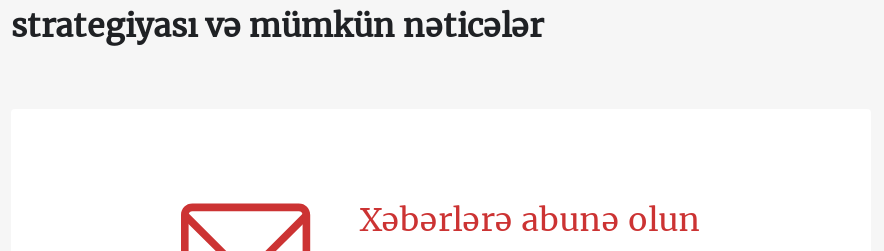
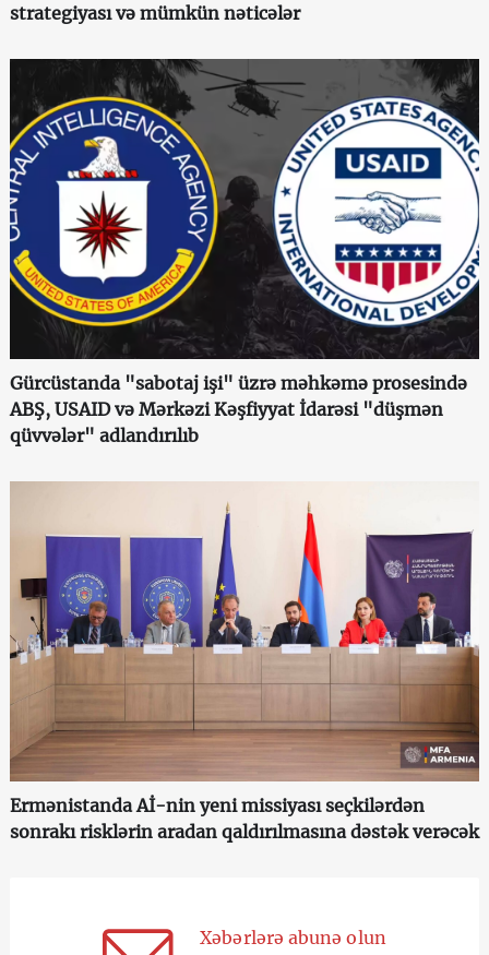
+ [image]
+ Gürcüstanda "sabotaj işi" üzrə məhkəmə prosesində
+ ABŞ, USAID və Mərkəzi Kəşfiyyat İdarəsi "düşmən
+ qüvvələr" adlandırılıb

+ [image]
+ Ermənistanda Aİ-nin yeni missiyası seçkilərdən
+ sonrakı risklərin aradan qaldırılmasına dəstək verəcək
